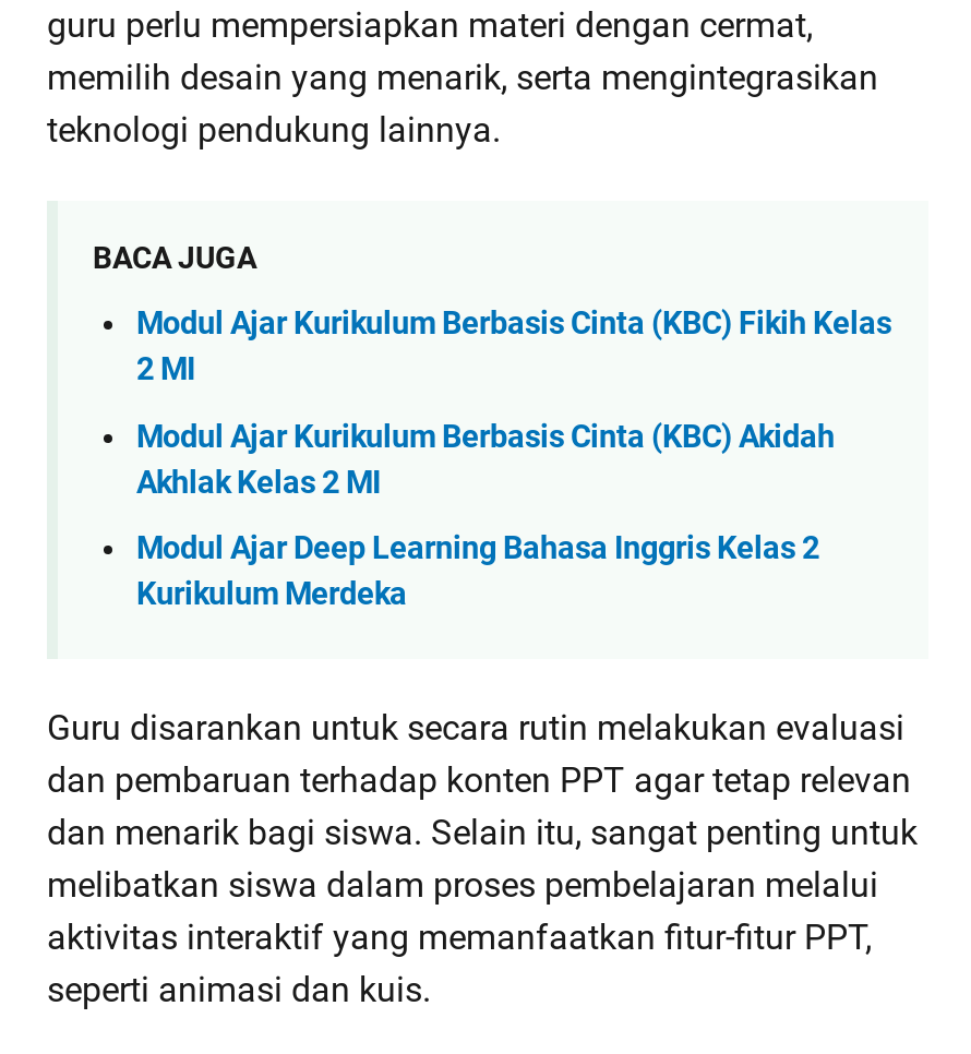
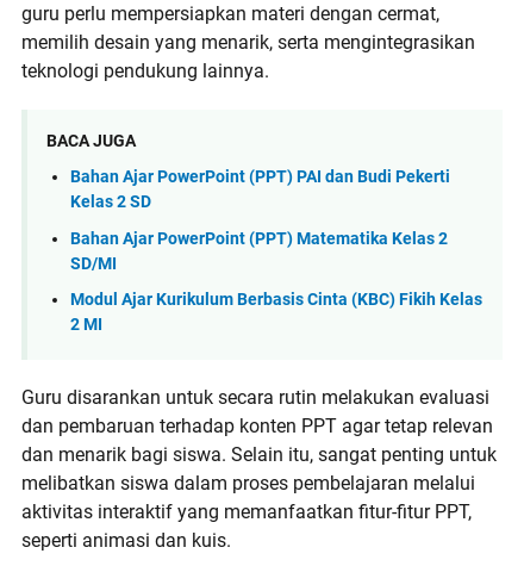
+ Bahan Ajar PowerPoint (PPT) PAI dan Budi Pekerti
+ Kelas 2 SD
+ Bahan Ajar PowerPoint (PPT) Matematika Kelas 2
+ SD/MI

moved down: Modul Ajar Kurikulum Berbasis Cinta (KBC) Fikih Kelas | 2 MI

- Modul Ajar Kurikulum Berbasis Cinta (KBC) Akidah
- Akhlak Kelas 2 MI
- Modul Ajar Deep Learning Bahasa Inggris Kelas 2
- Kurikulum Merdeka
